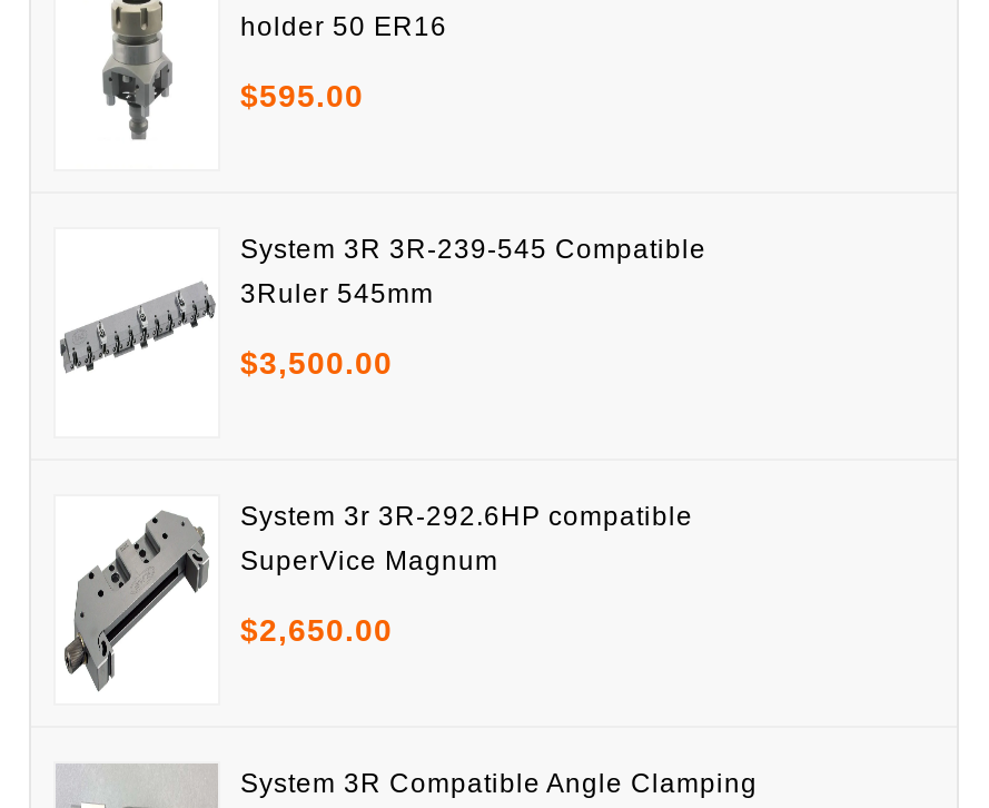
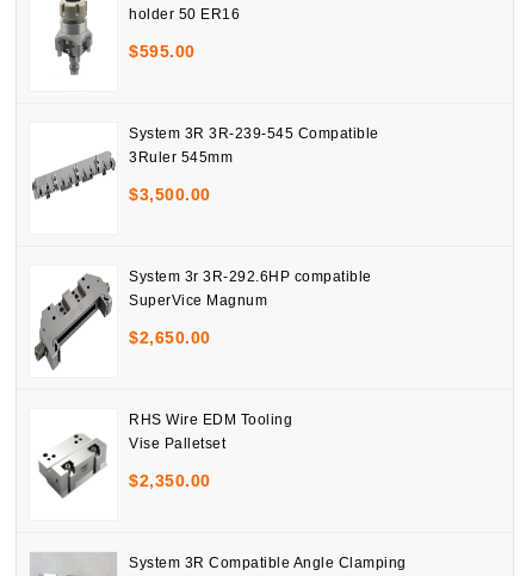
+ [image]
+ RHS Wire EDM Tooling
+ Vise Palletset
+ $2,350.00
